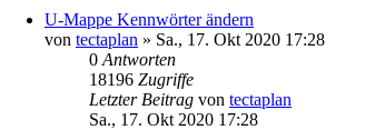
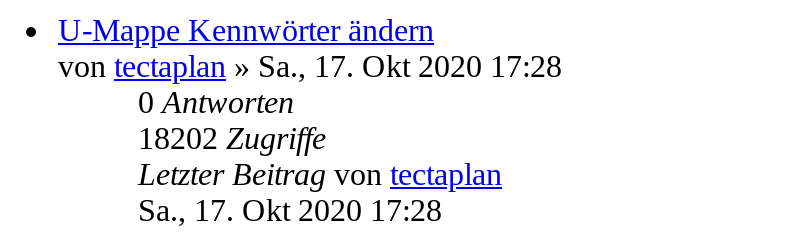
- 18196 Zugriffe
+ 18202 Zugriffe
